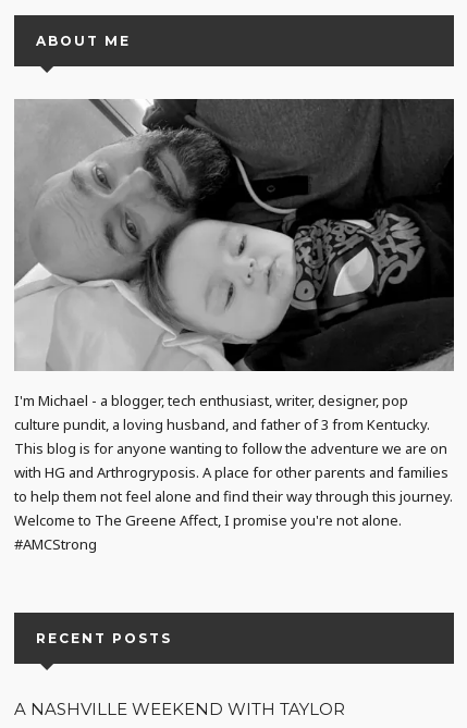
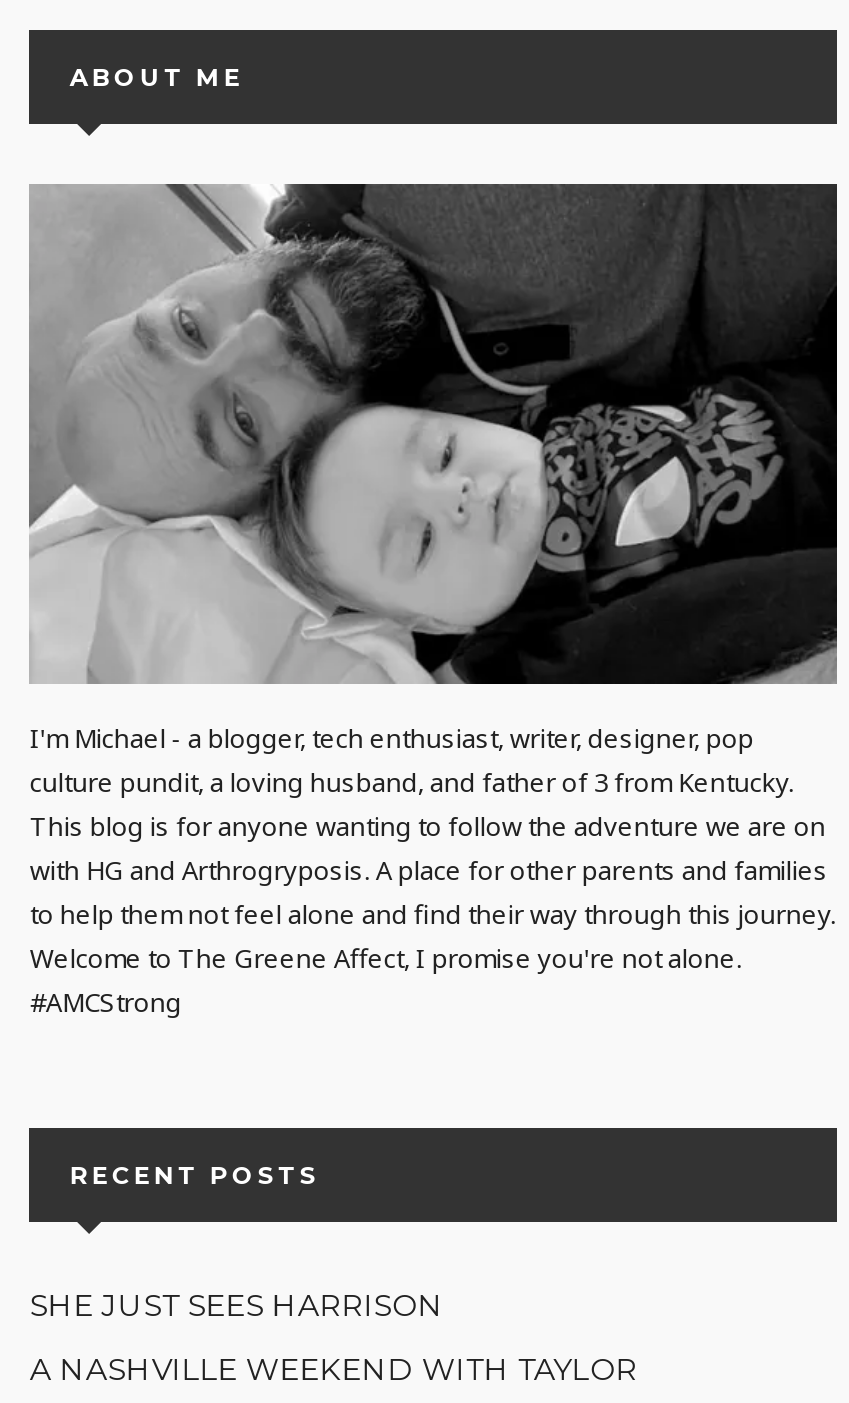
+ SHE JUST SEES HARRISON
